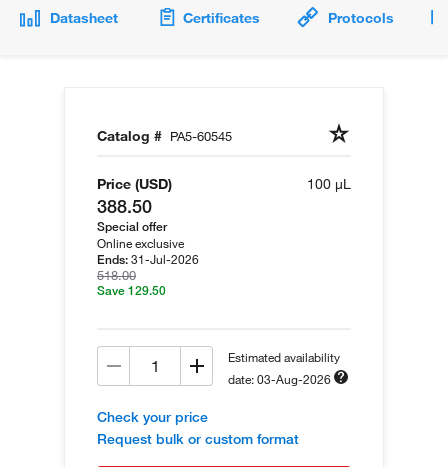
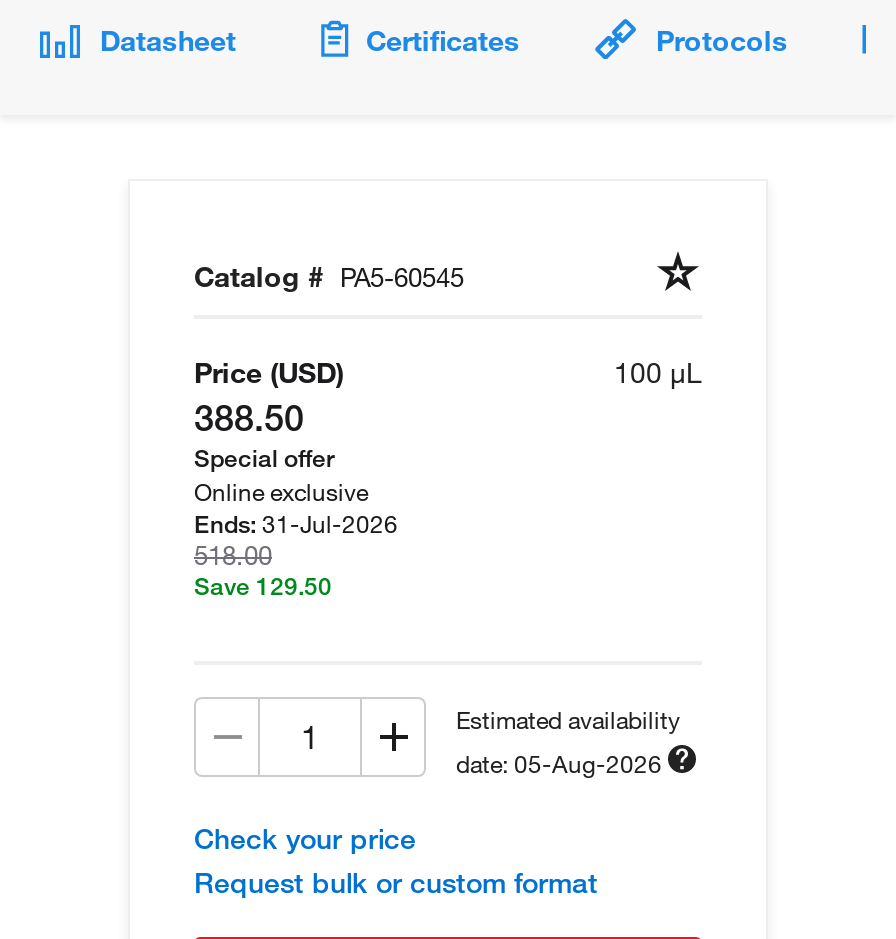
- date: 03-Aug-2026
+ date: 05-Aug-2026
